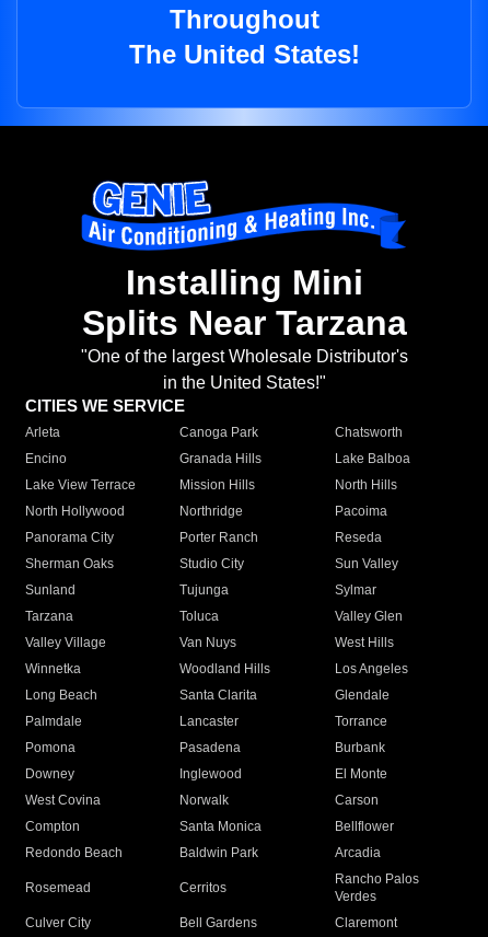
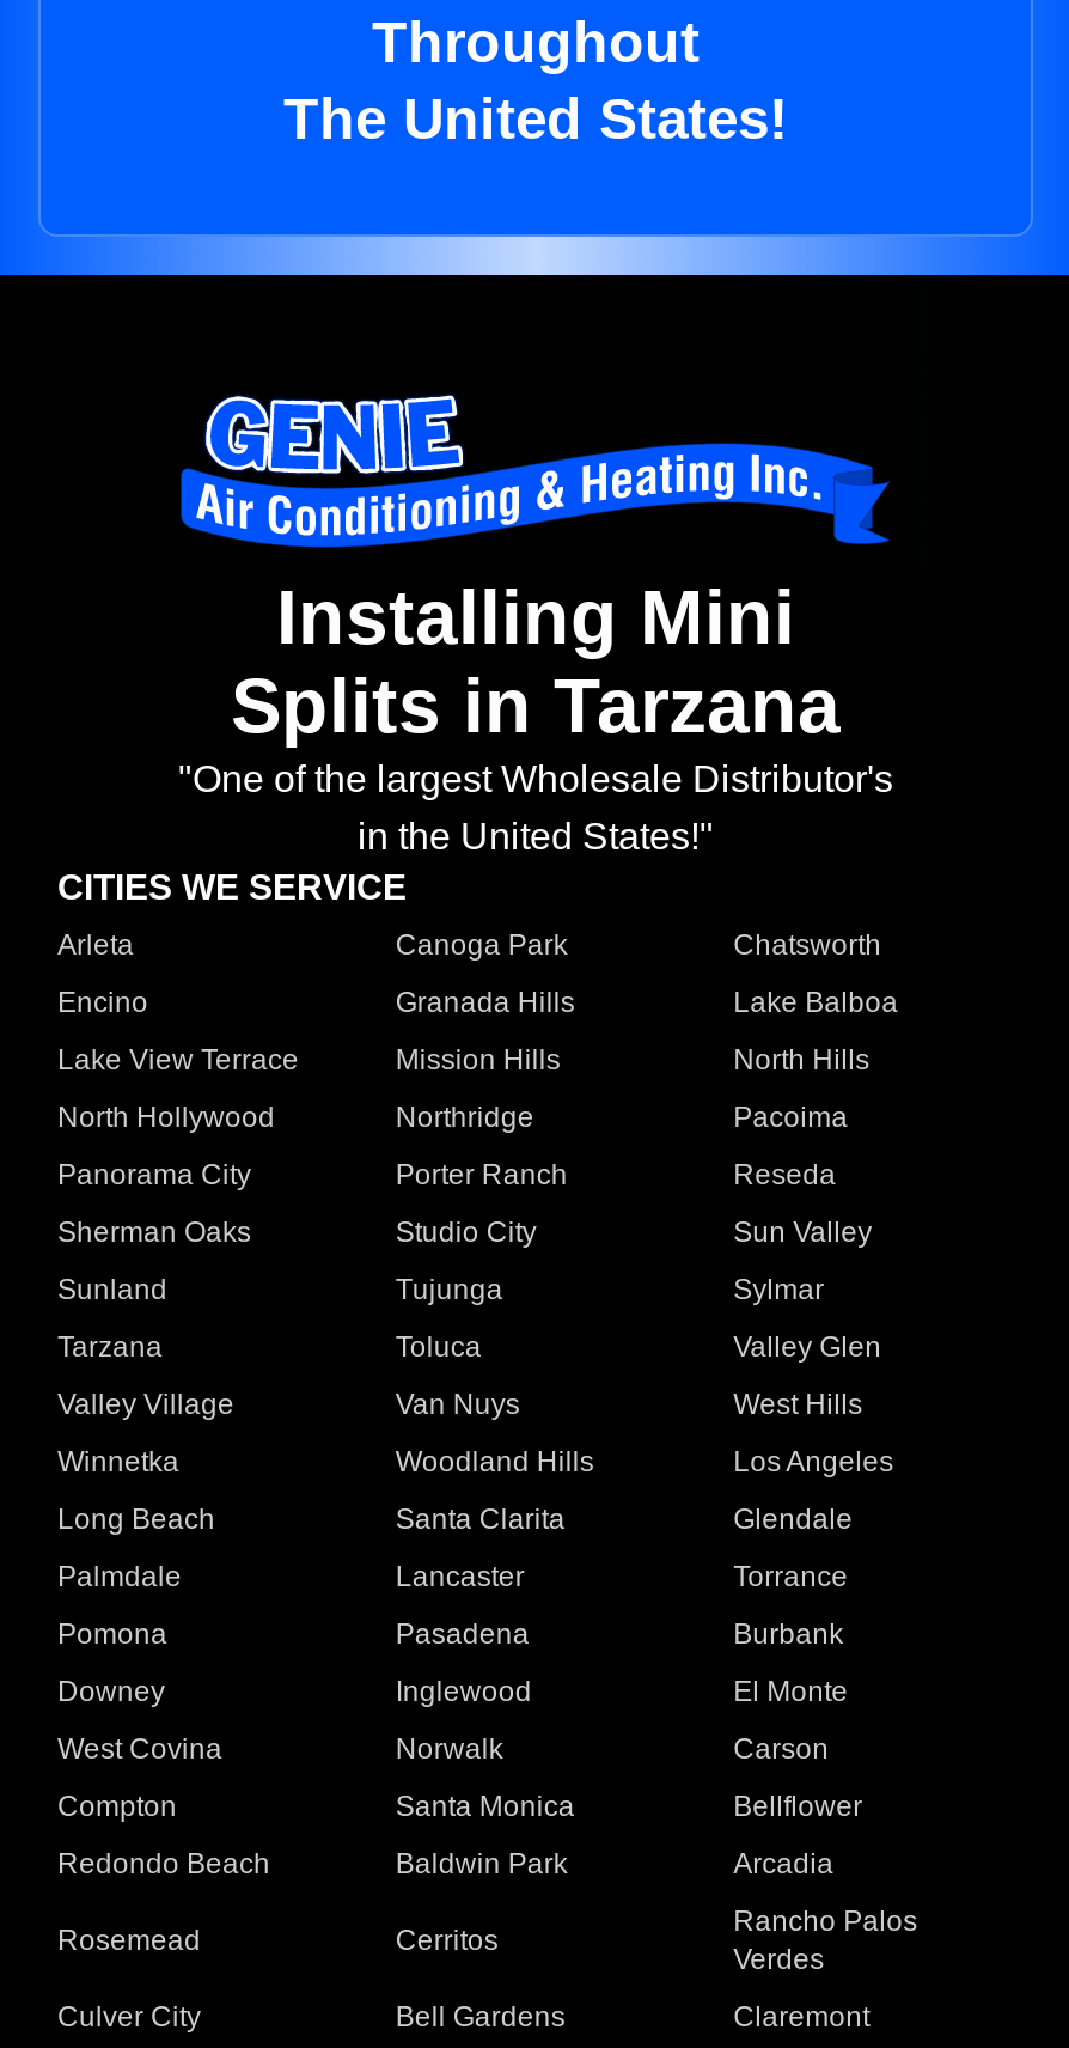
- Splits Near Tarzana
+ Splits in Tarzana
